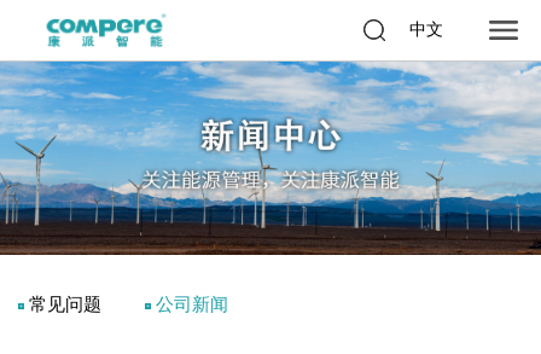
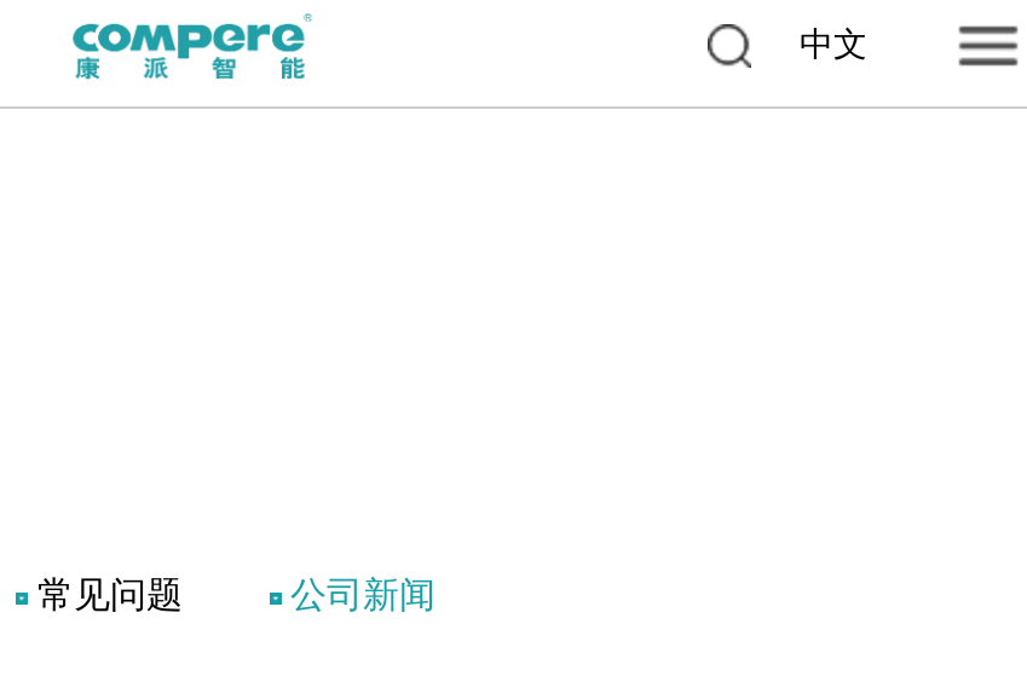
- [image]
